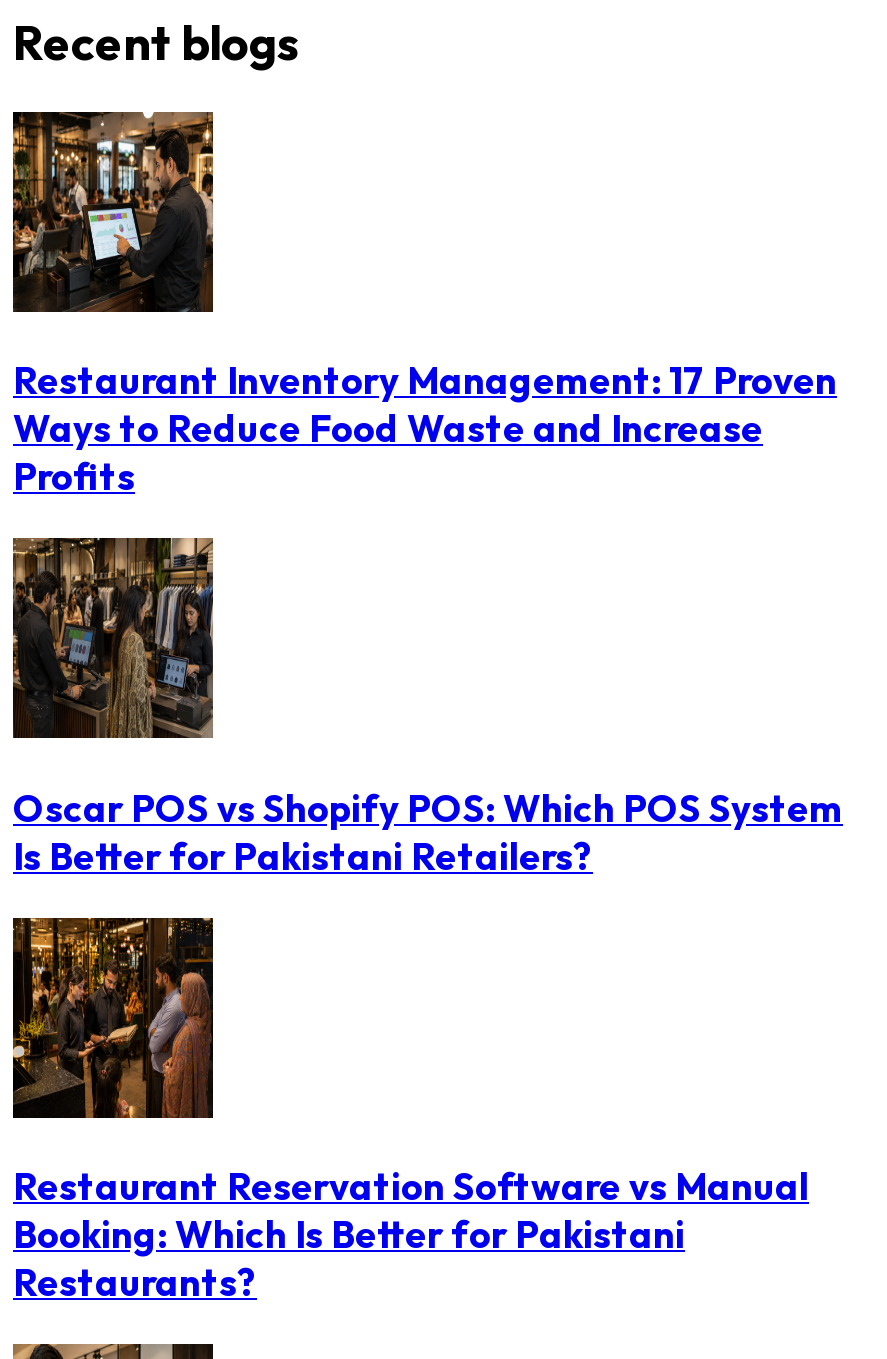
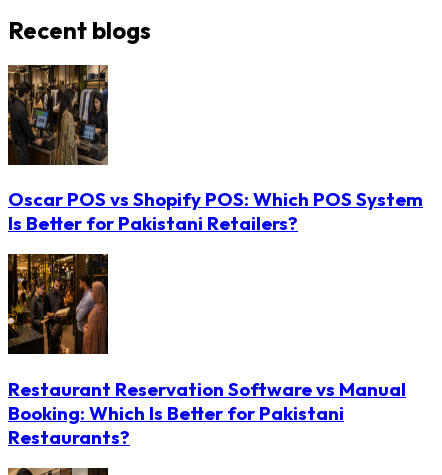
- [image]
- Restaurant Inventory Management: 17 Proven
- Ways to Reduce Food Waste and Increase
- Profits
